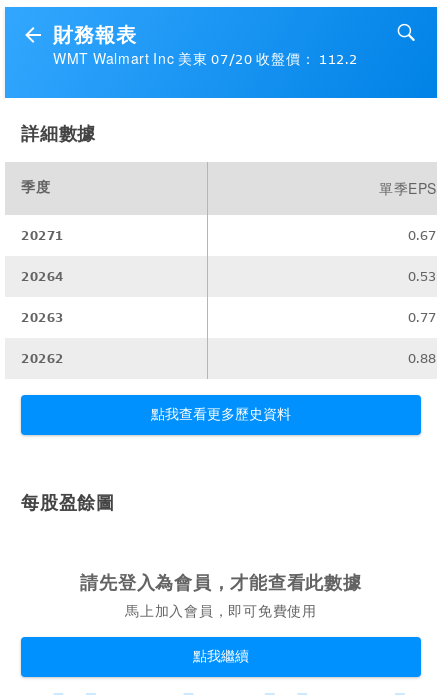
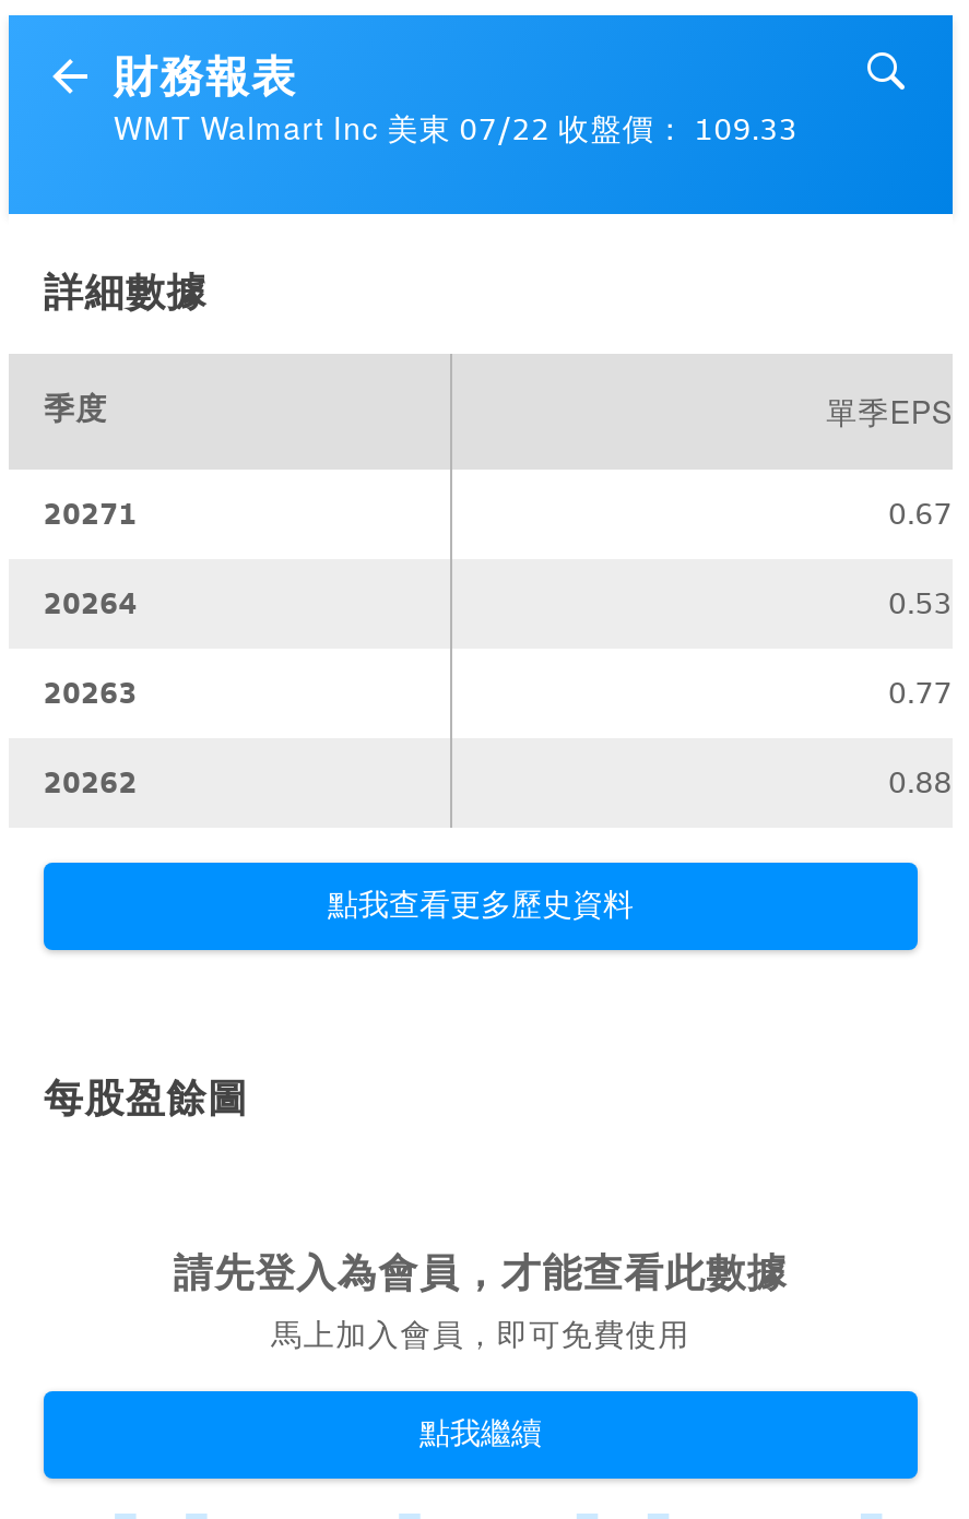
- WMT Walmart Inc 美東 07/20 收盤價： 112.2
+ WMT Walmart Inc 美東 07/22 收盤價： 109.33
